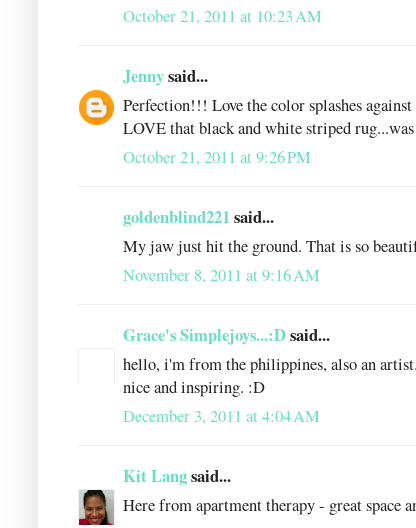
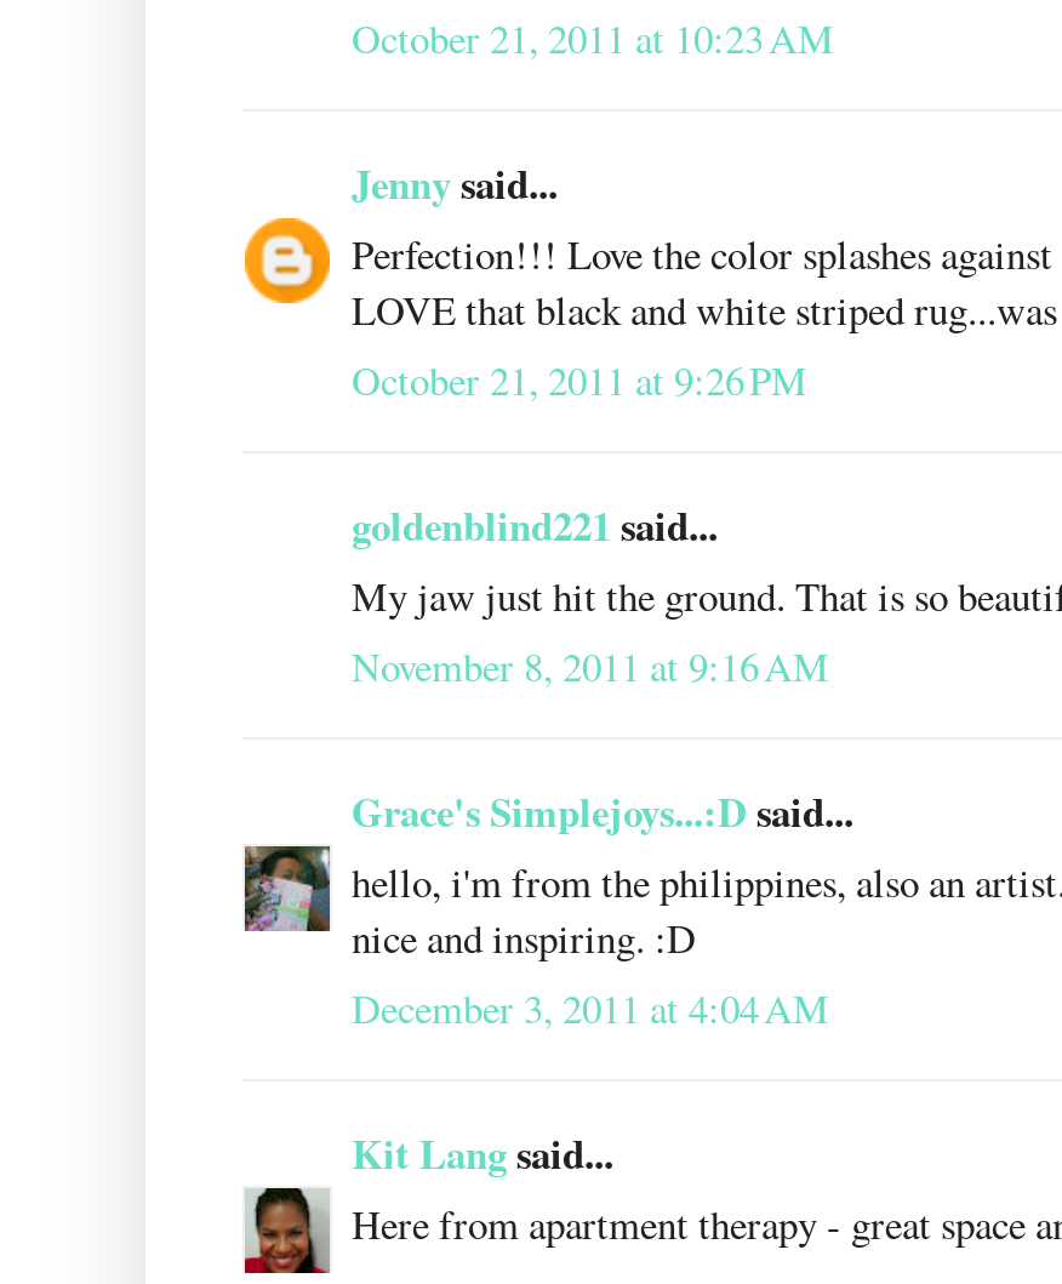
+ [image]
